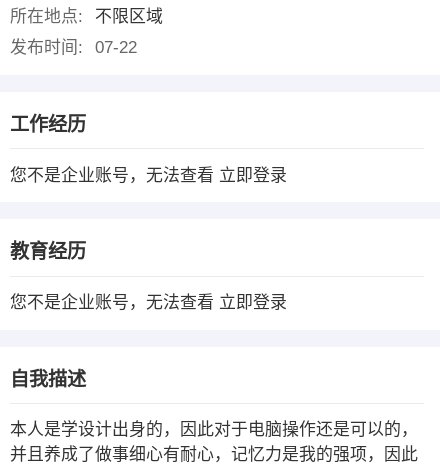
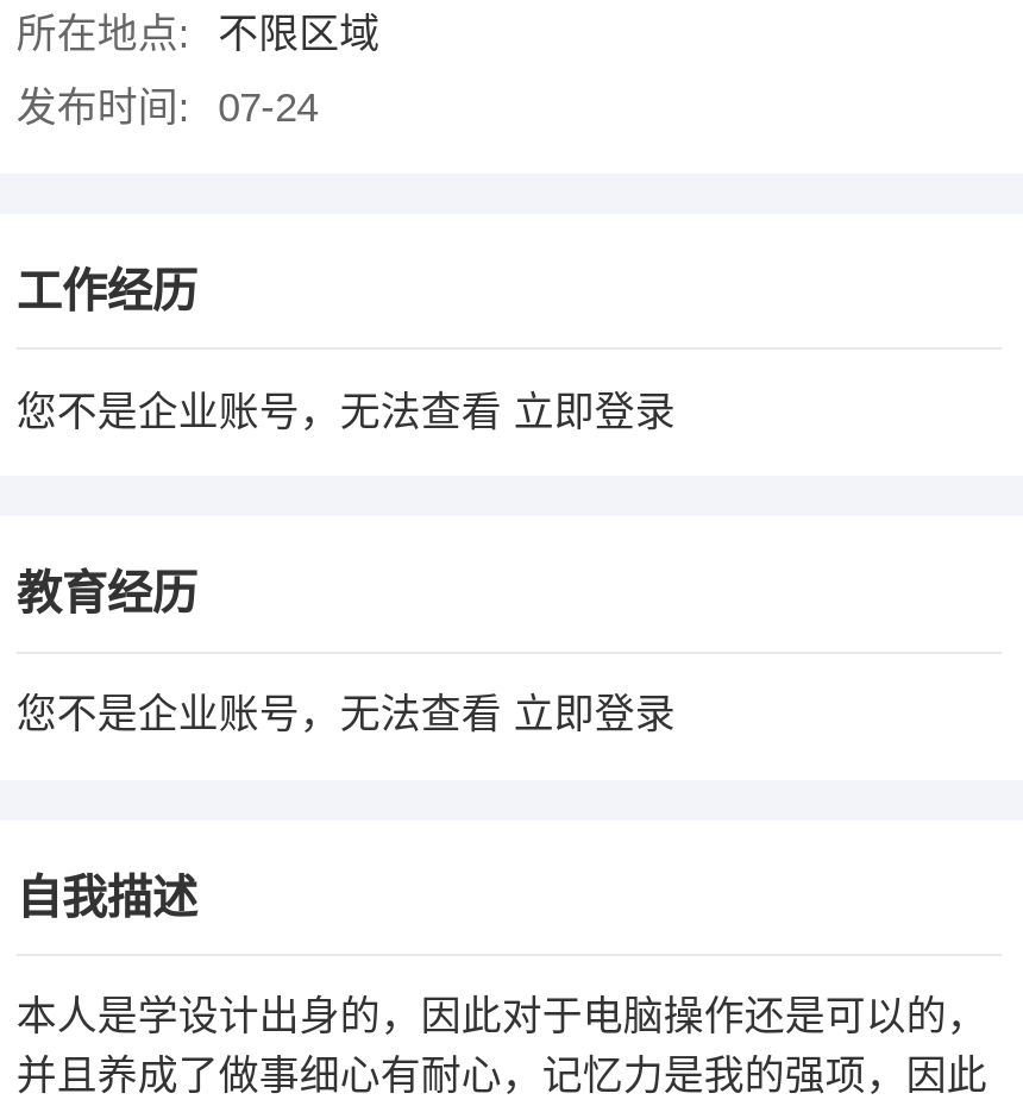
- 发布时间: 07-22
+ 发布时间: 07-24
